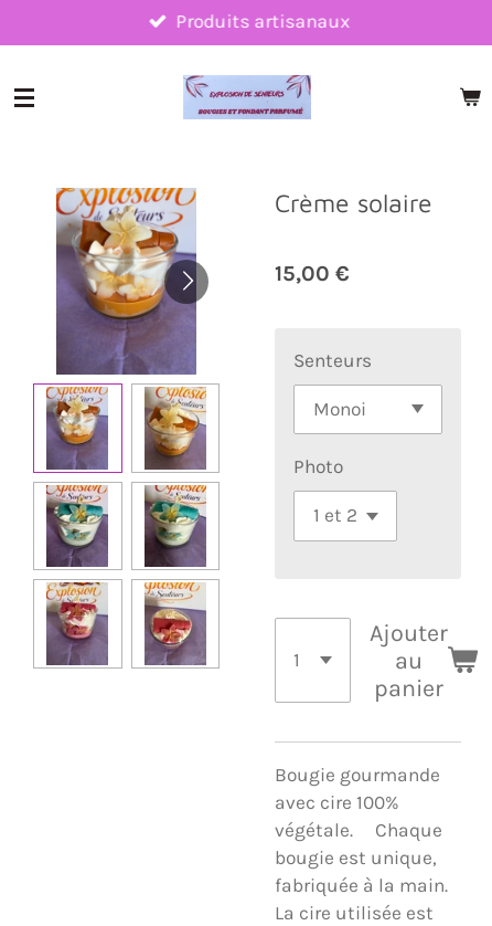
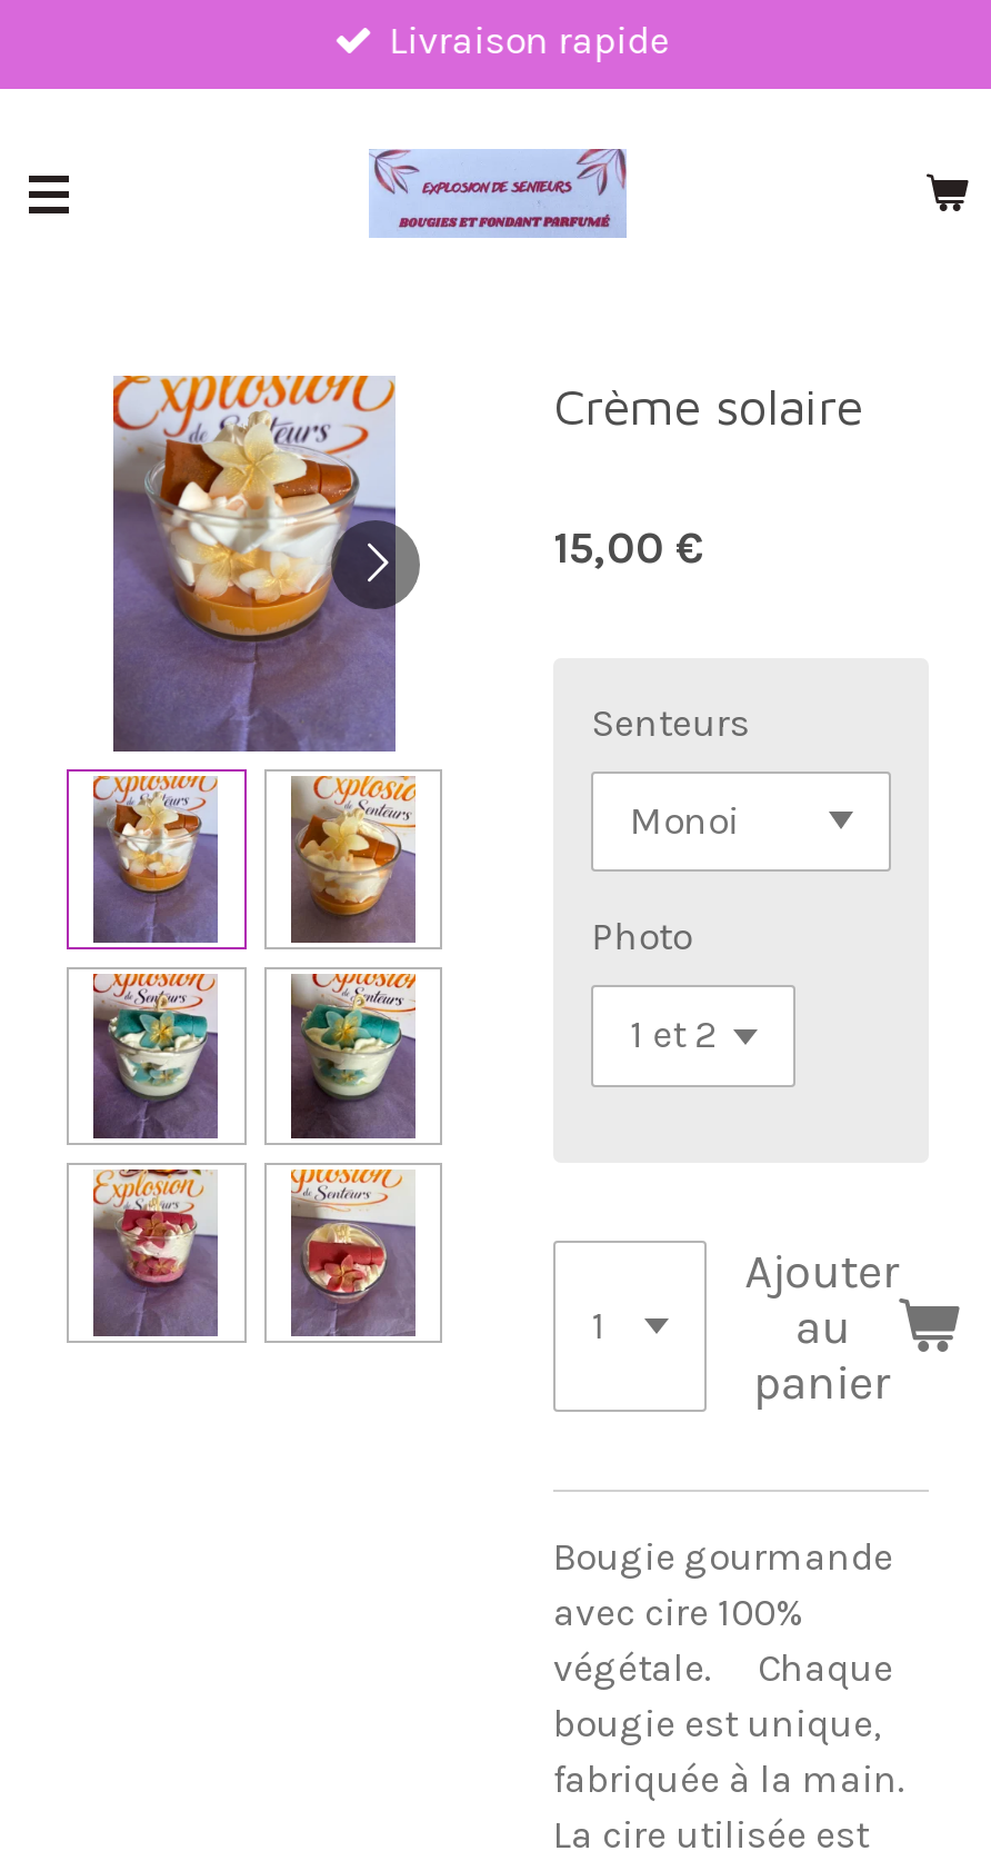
- Produits artisanaux
+ Livraison rapide
